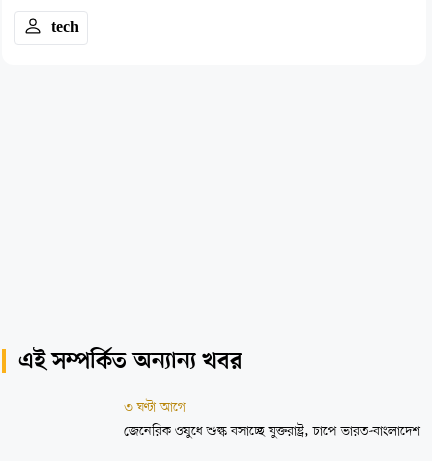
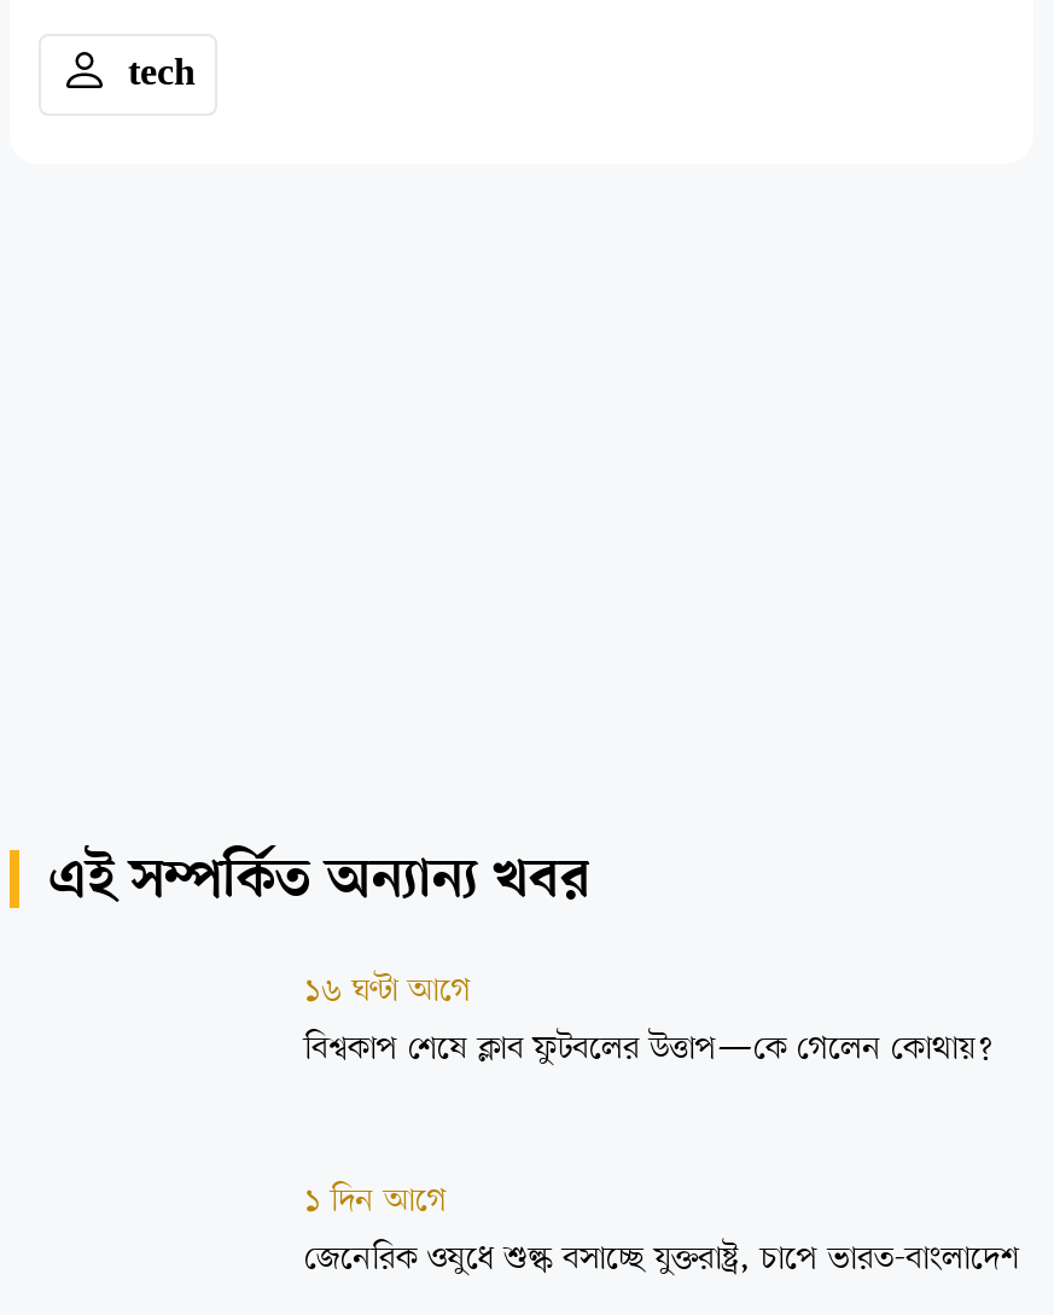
- ৩ ঘণ্টা আগে
+ ১৬ ঘণ্টা আগে
+ বিশ্বকাপ শেষে ক্লাব ফুটবলের উত্তাপ—কে গেলেন কোথায়?
+ ১ দিন আগে
